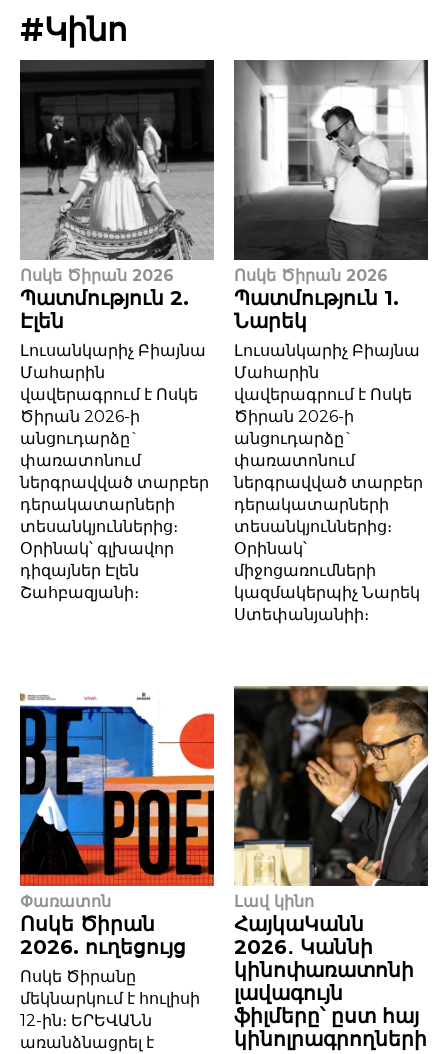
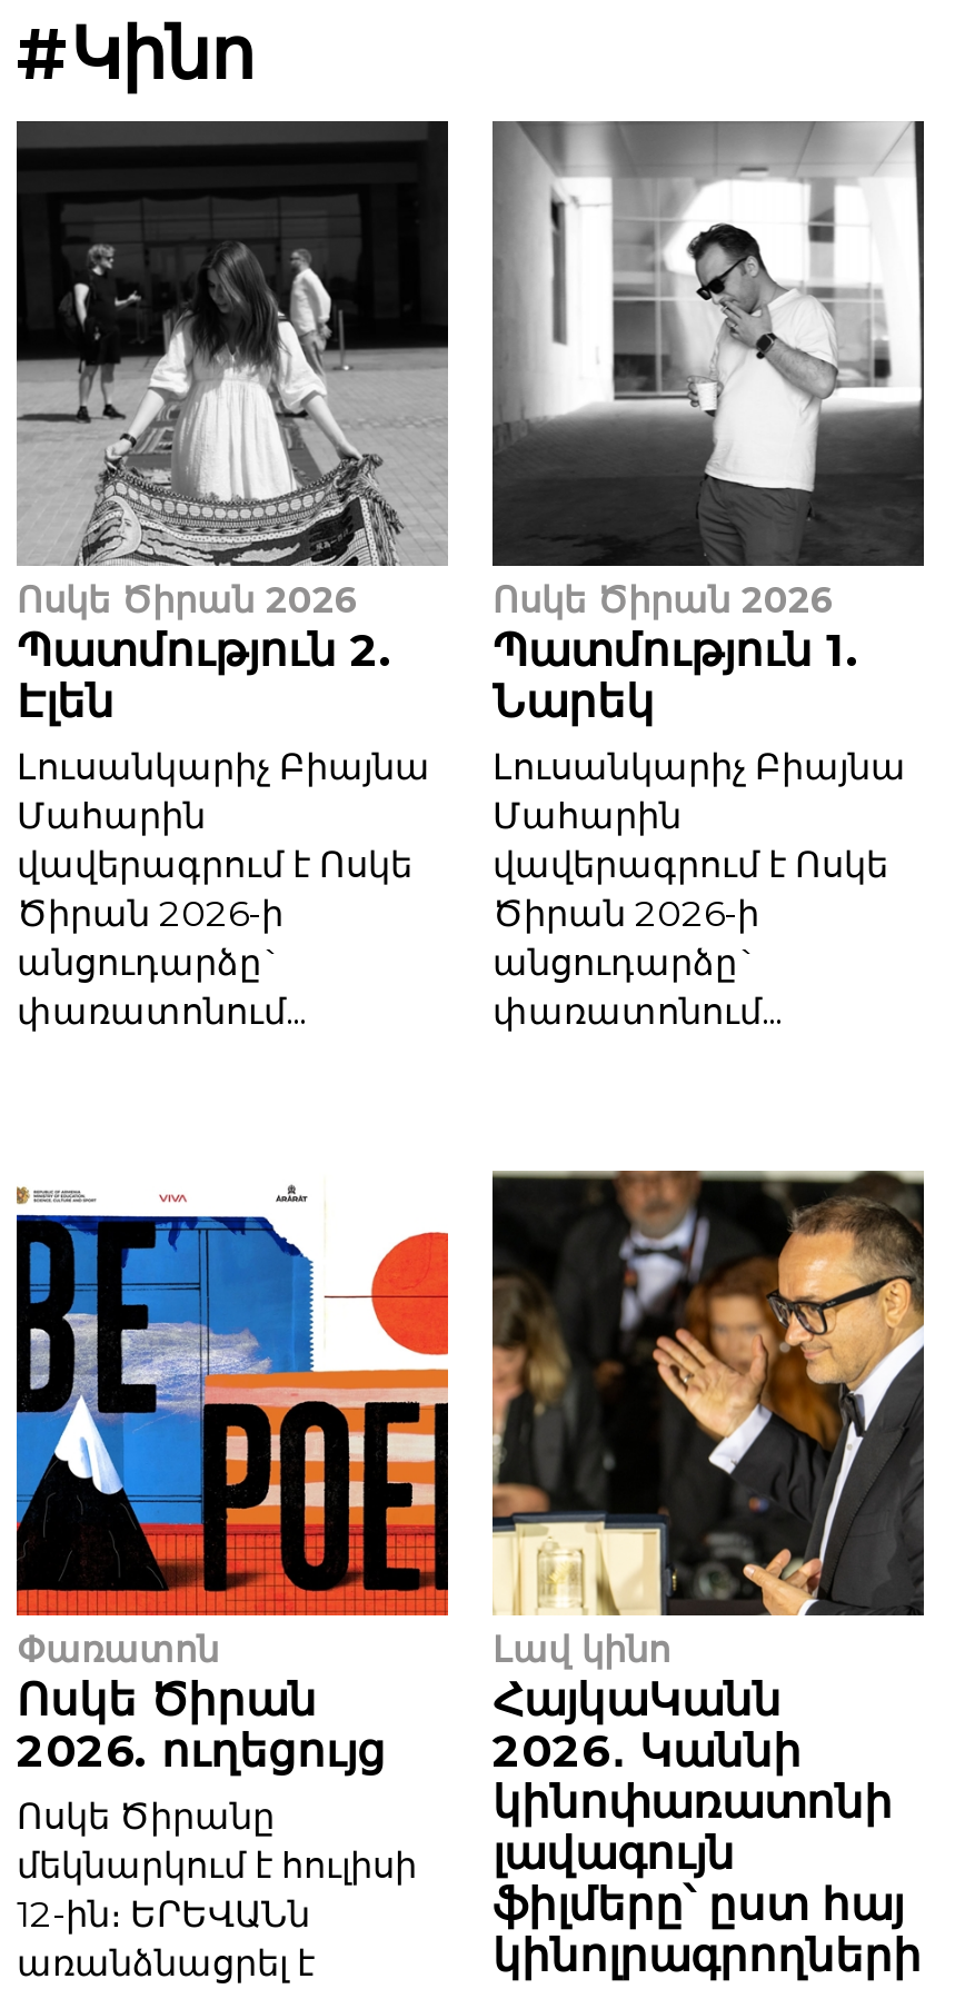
- փառատոնում
- ներգրավված տարբեր
- դերակատարների
- տեսանկյուններից։
- Օրինակ՝ գլխավոր
- դիզայներ Էլեն
- Շահբազյանի։
+ փառատոնում...

- փառատոնում
- ներգրավված տարբեր
- դերակատարների
- տեսանկյուններից։
- Օրինակ՝
- միջոցառումների
- կազմակերպիչ Նարեկ
- Ստեփանյանիի։
+ փառատոնում...
